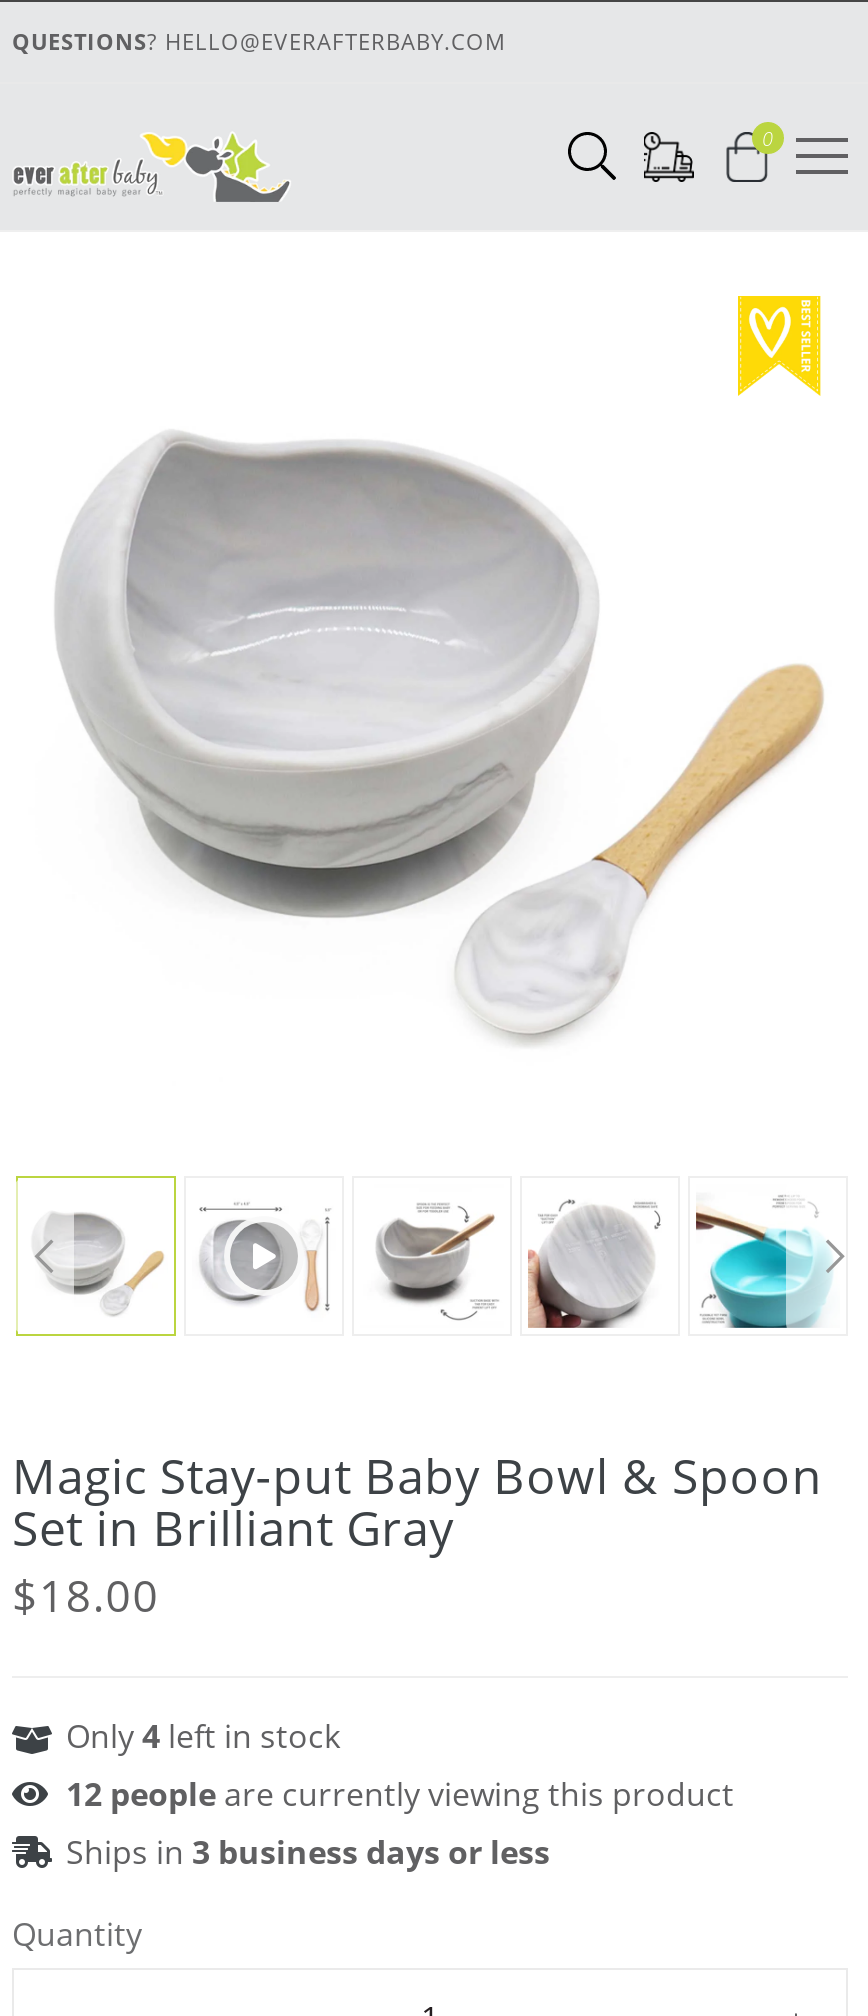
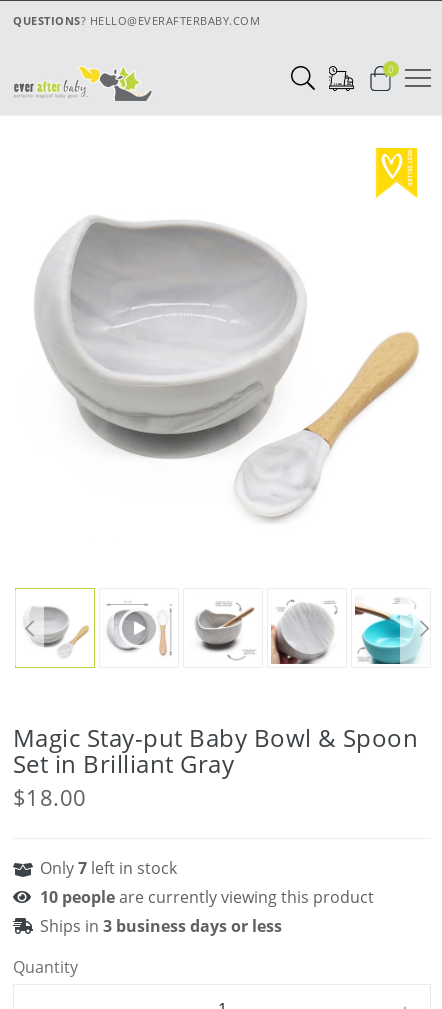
- Only 4 left in stock
+ Only 7 left in stock

- 12 people are currently viewing this product
+ 10 people are currently viewing this product
